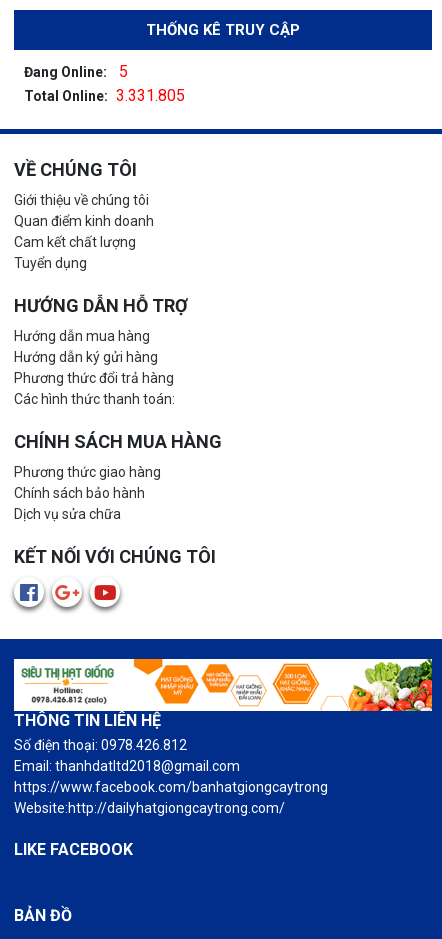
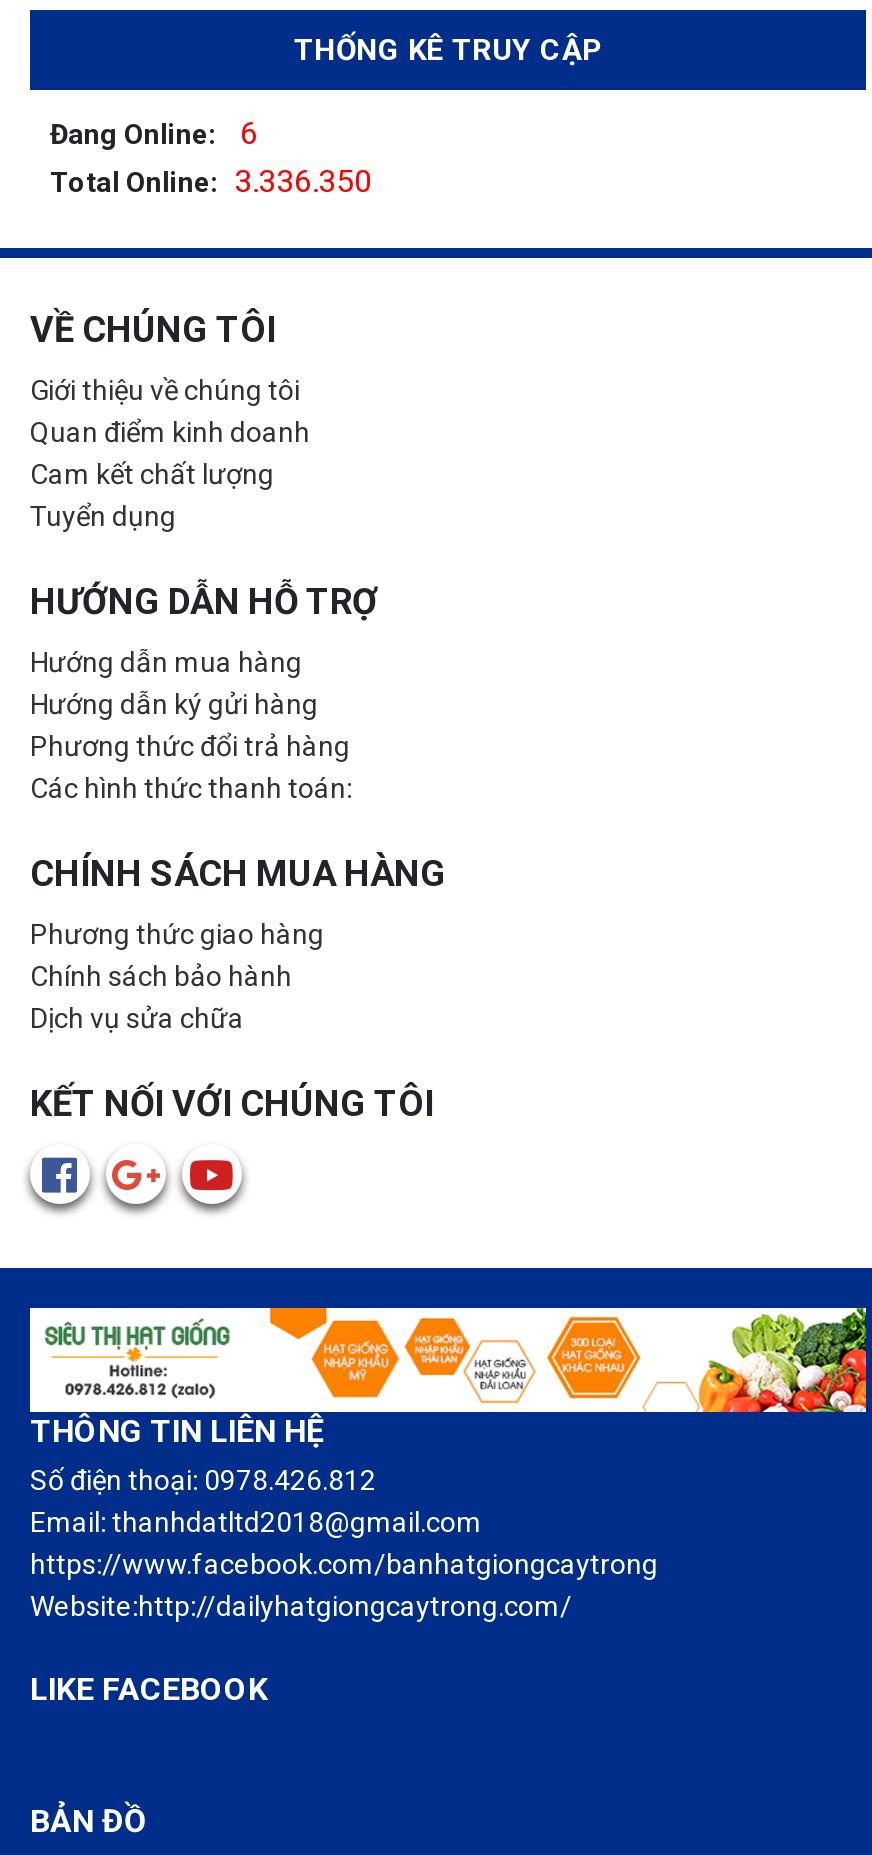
- Đang Online: 5
+ Đang Online: 6

- Total Online: 3.331.805
+ Total Online: 3.336.350
